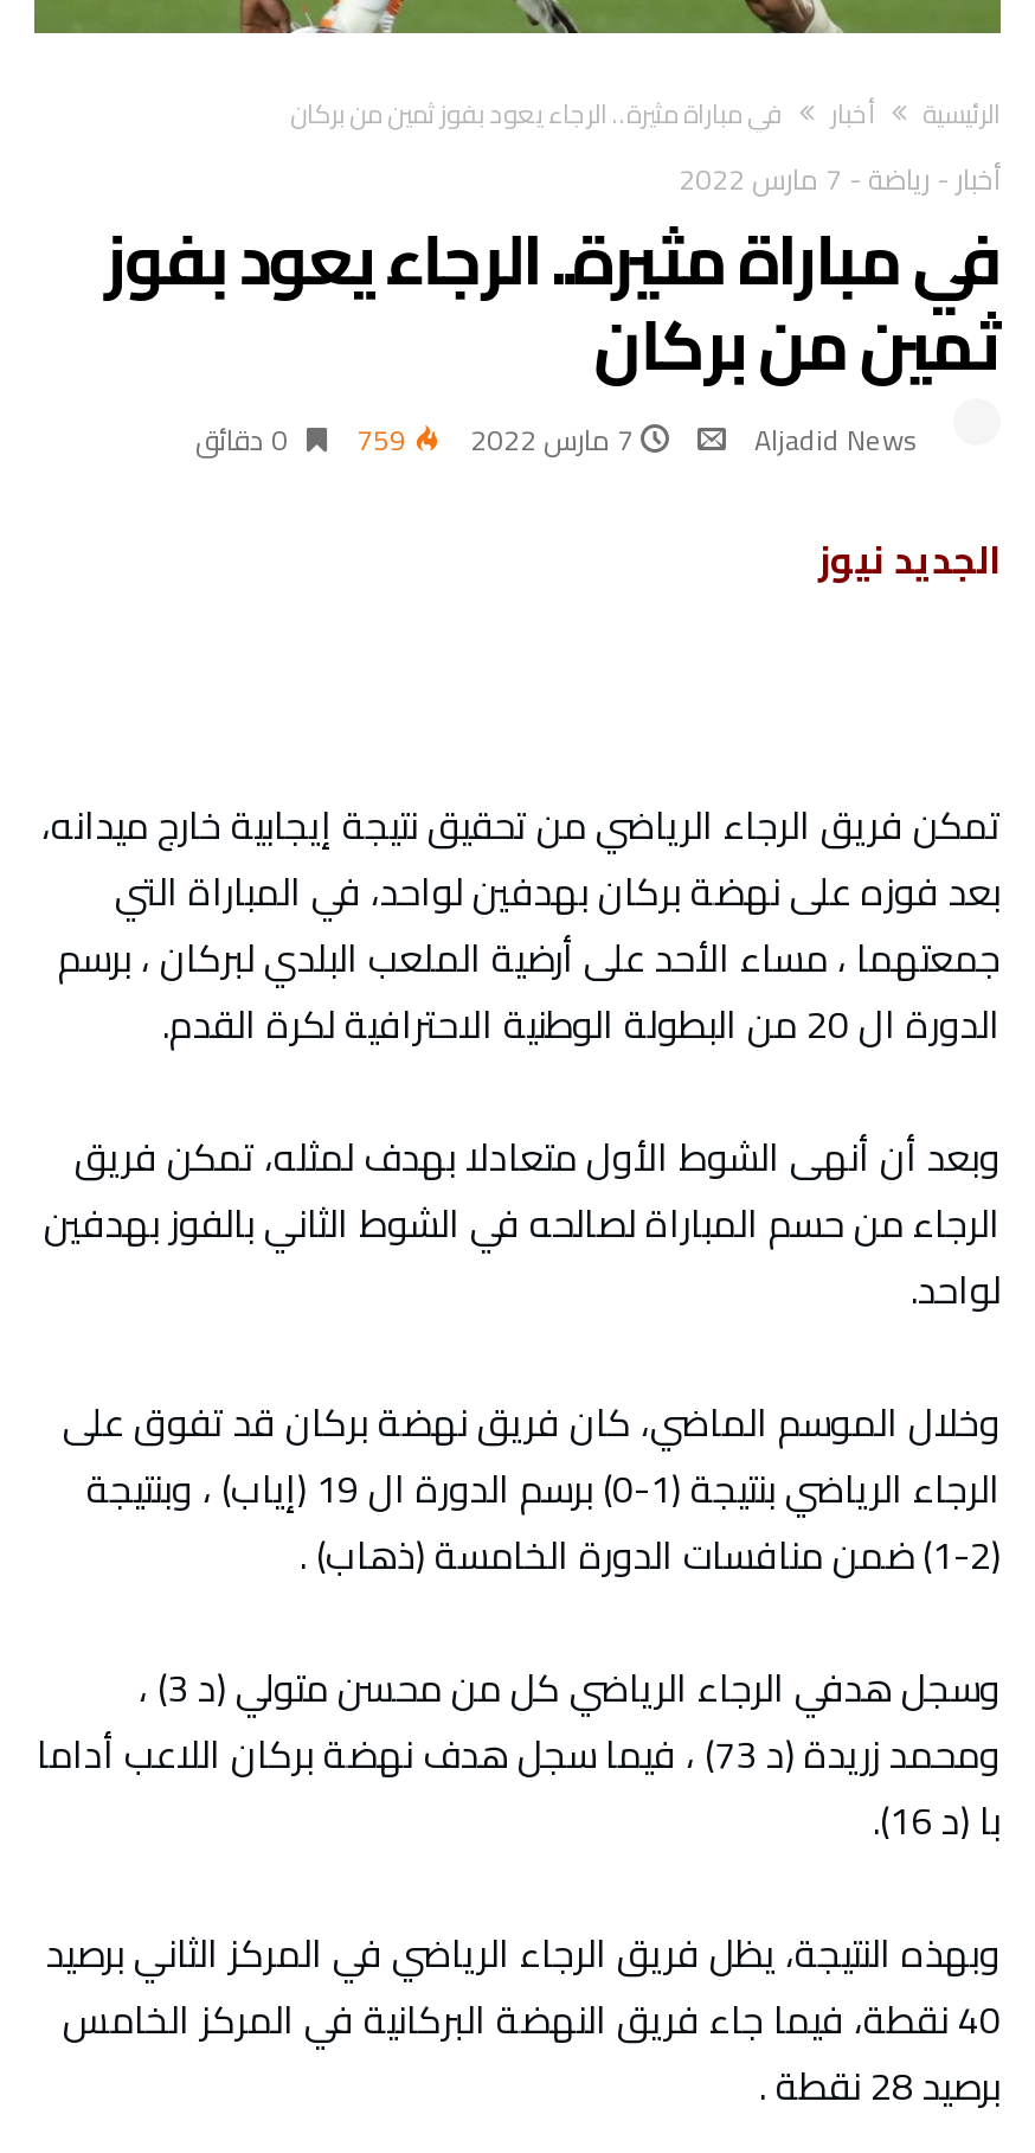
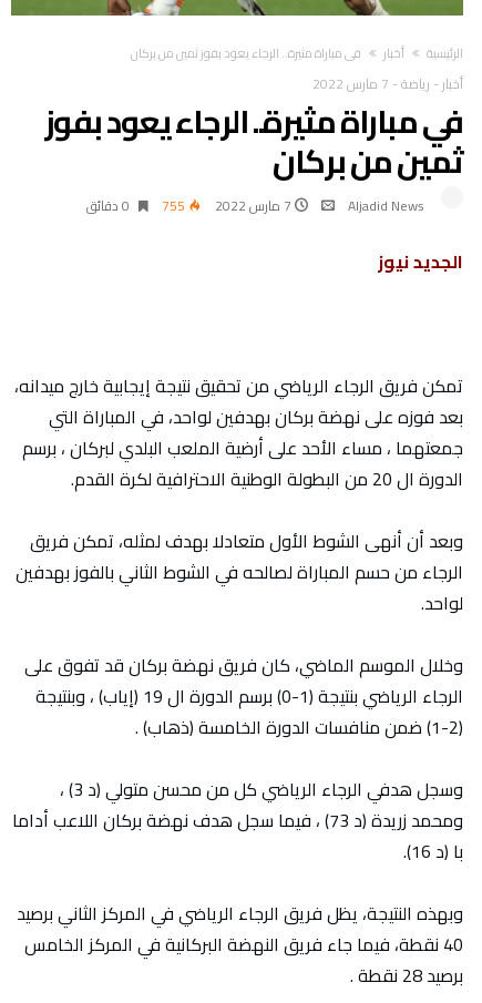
- 759
+ 755
